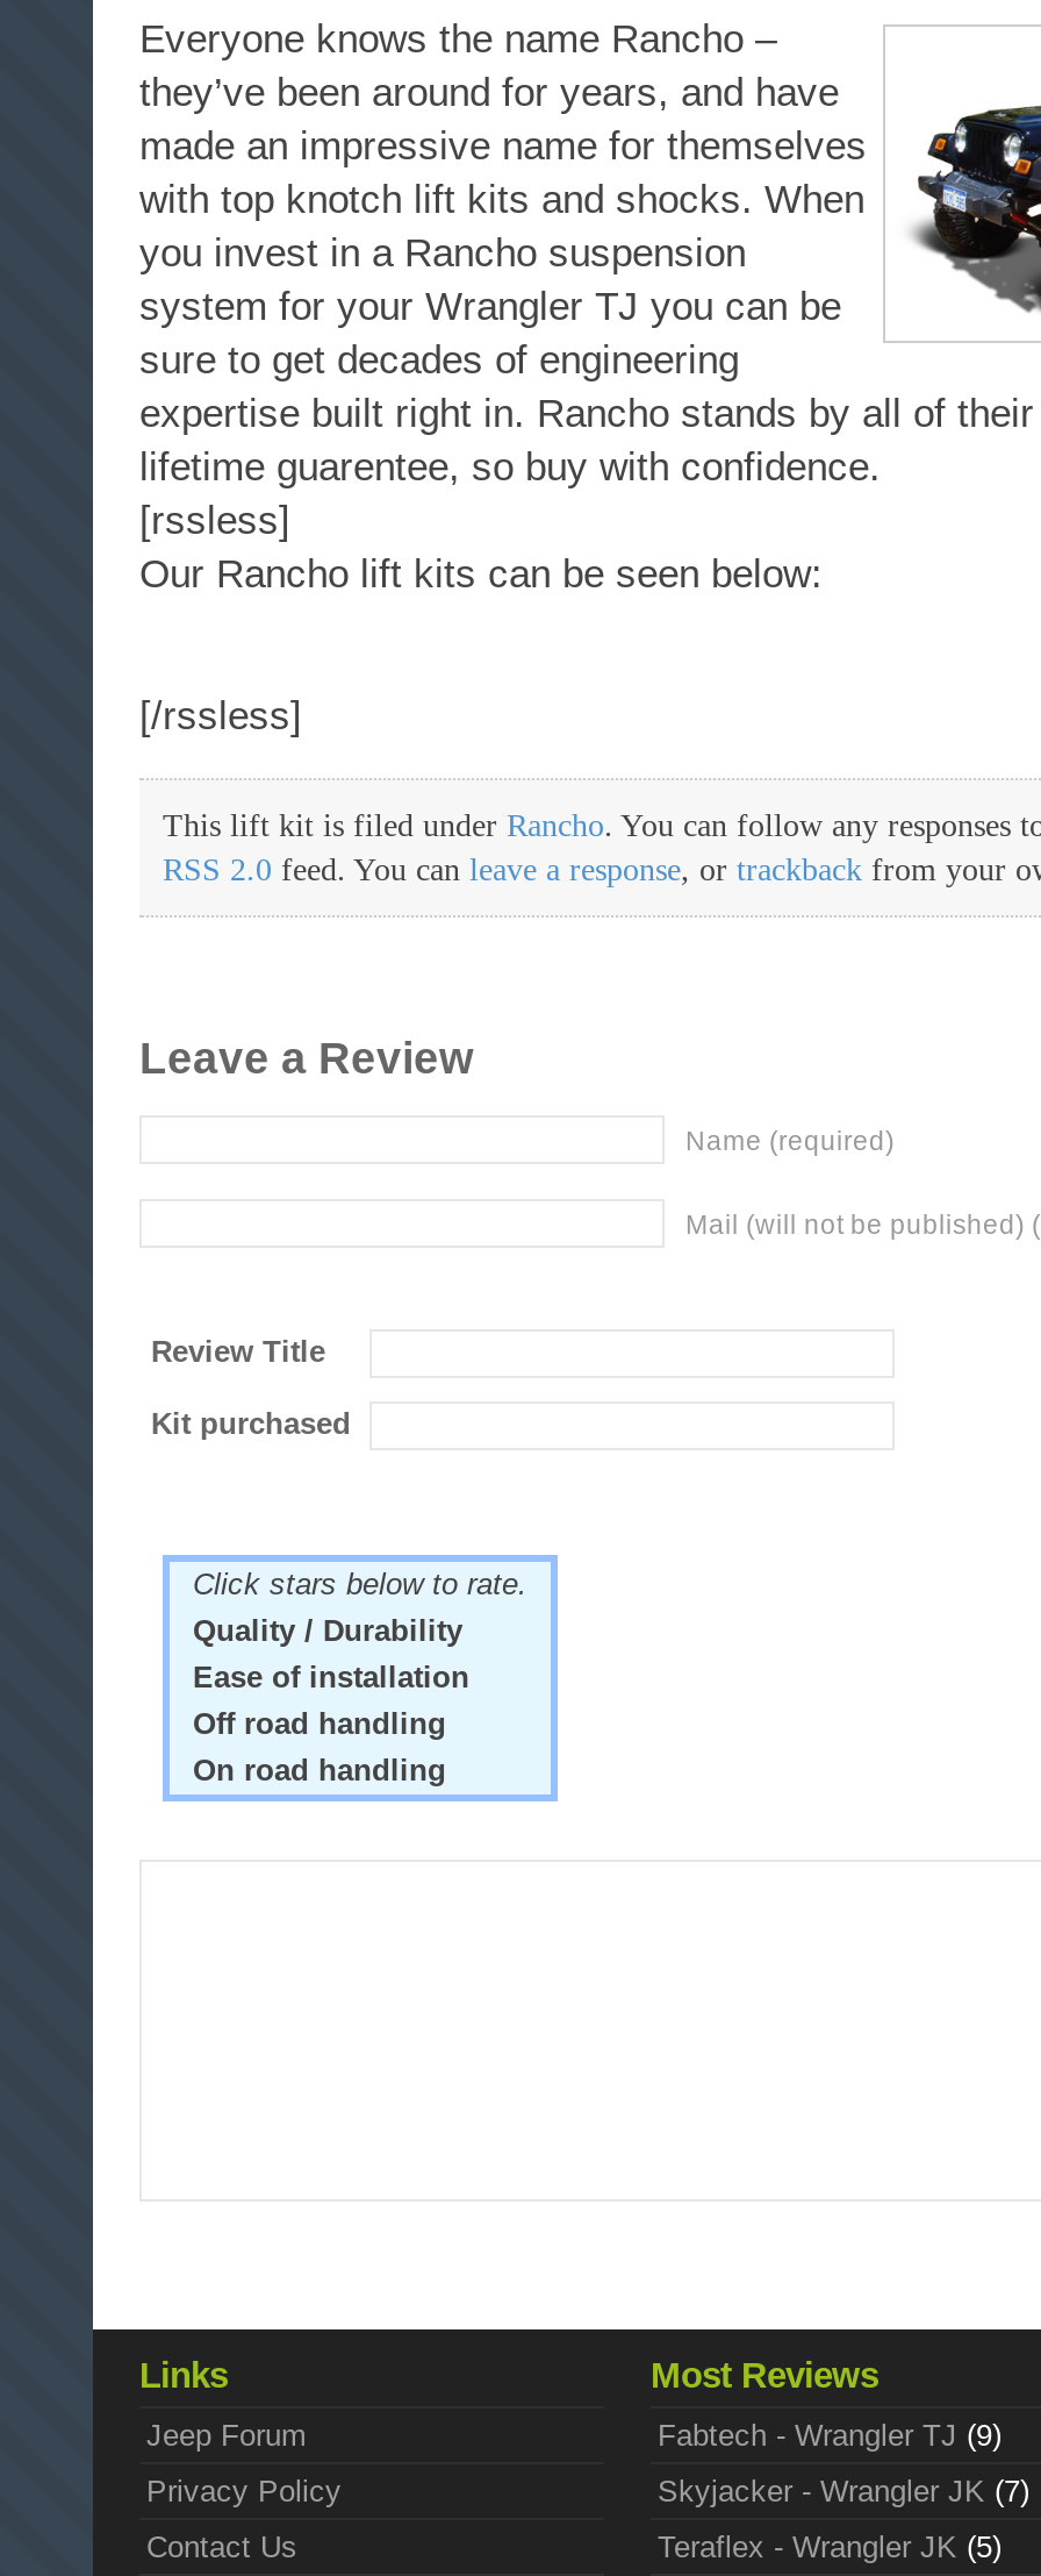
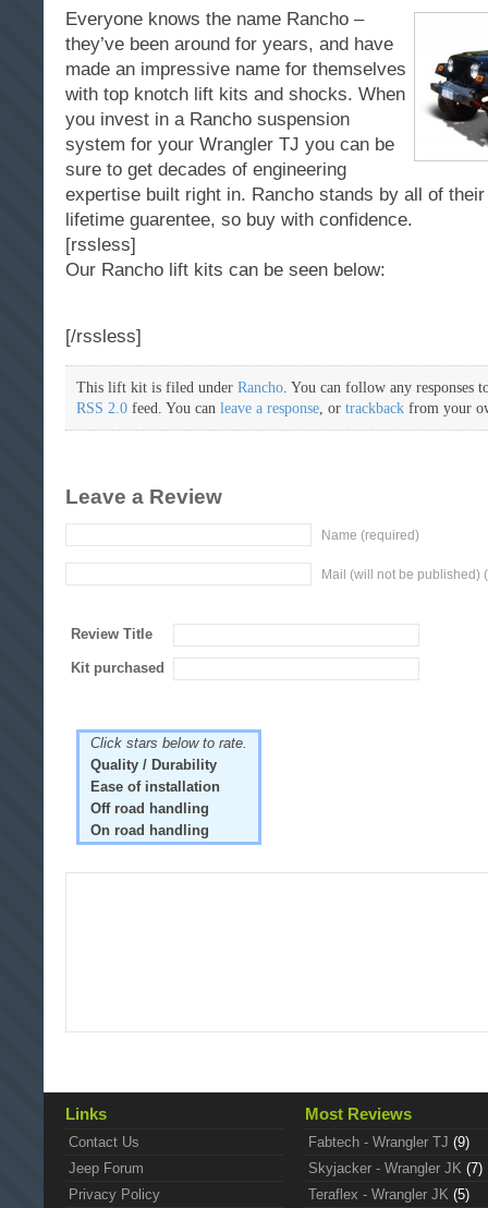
moved down: Jeep Forum | Privacy Policy

moved up: Contact Us
